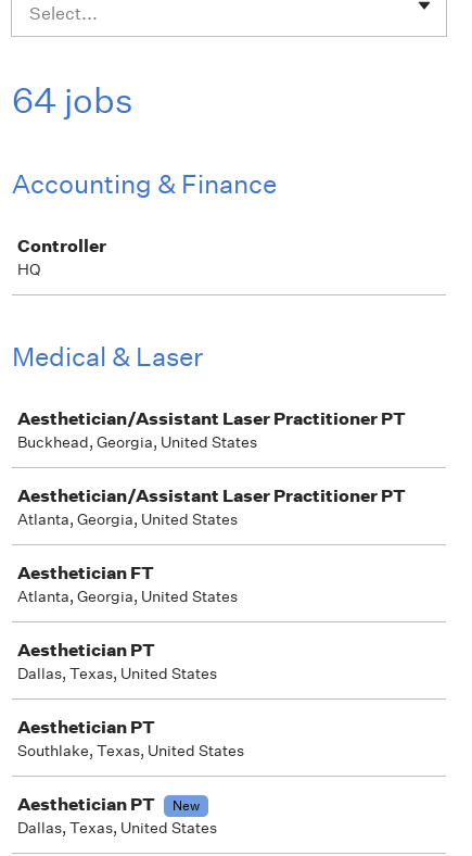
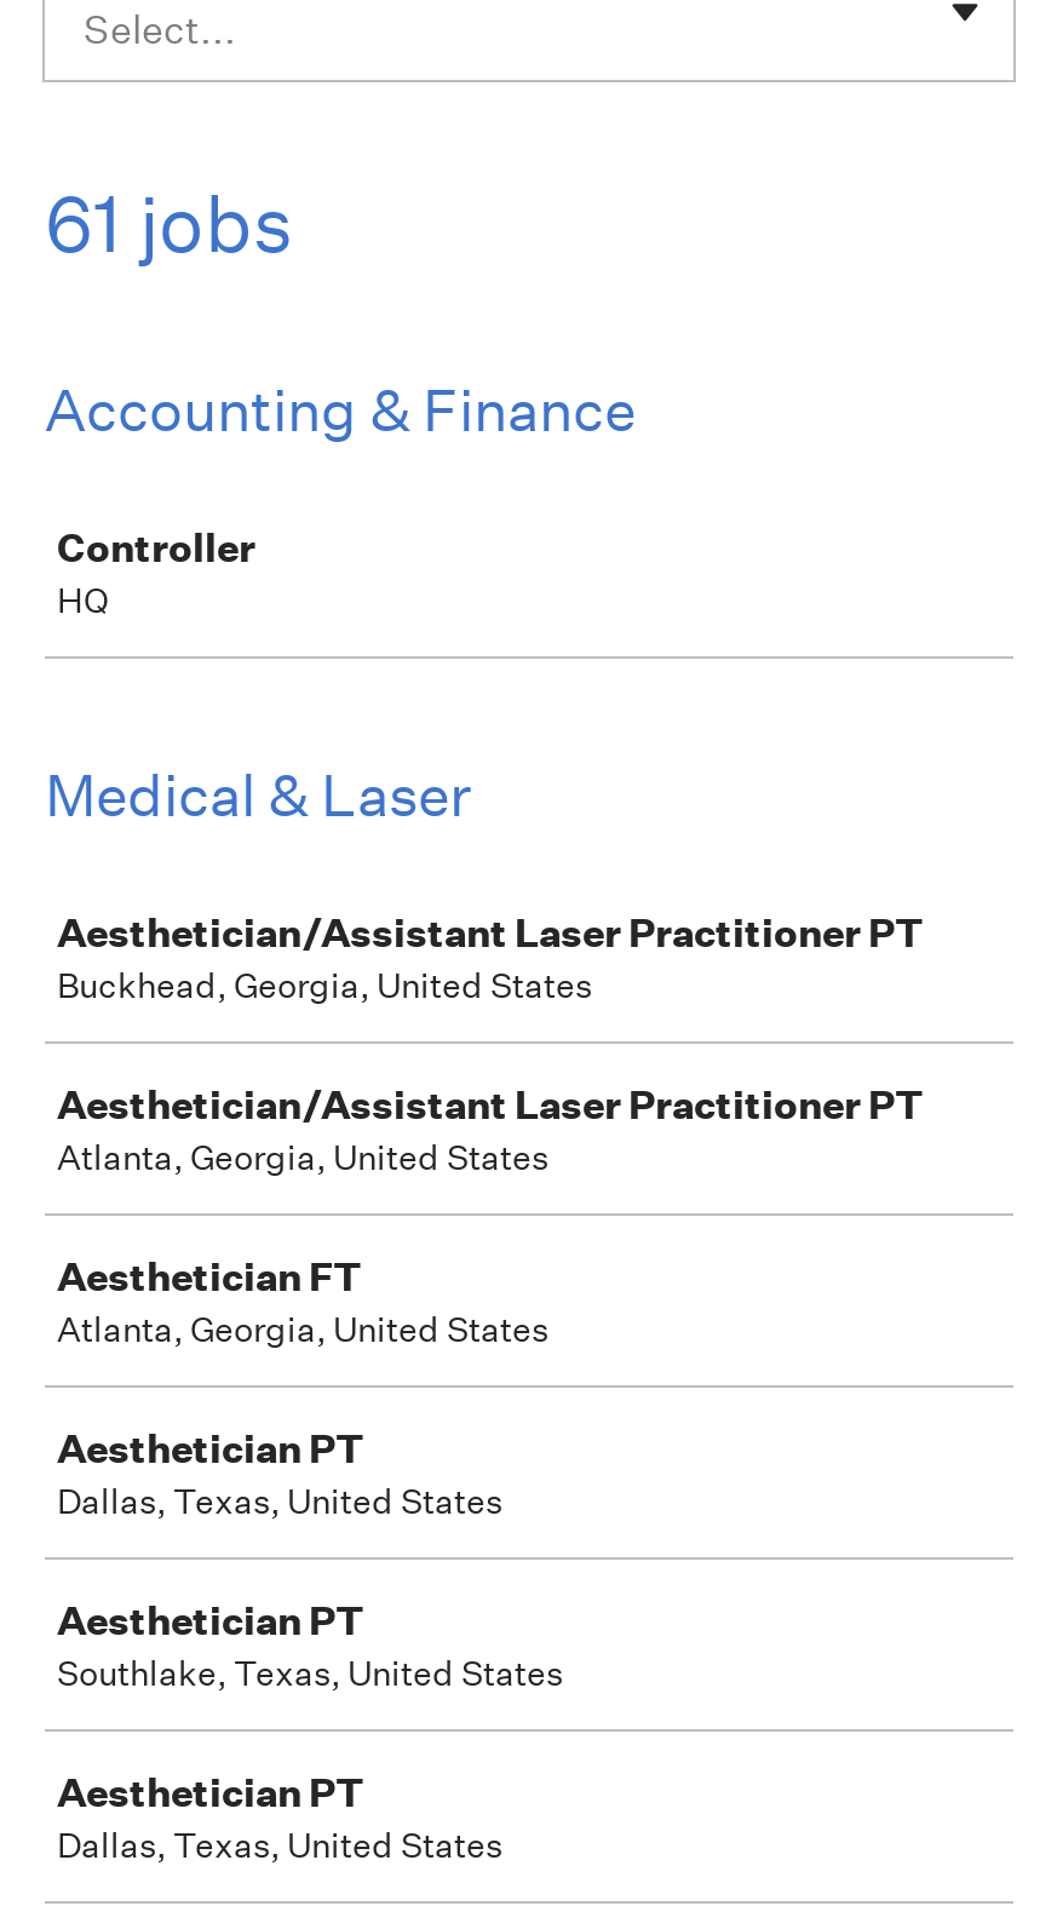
- 64 jobs
+ 61 jobs

- New
